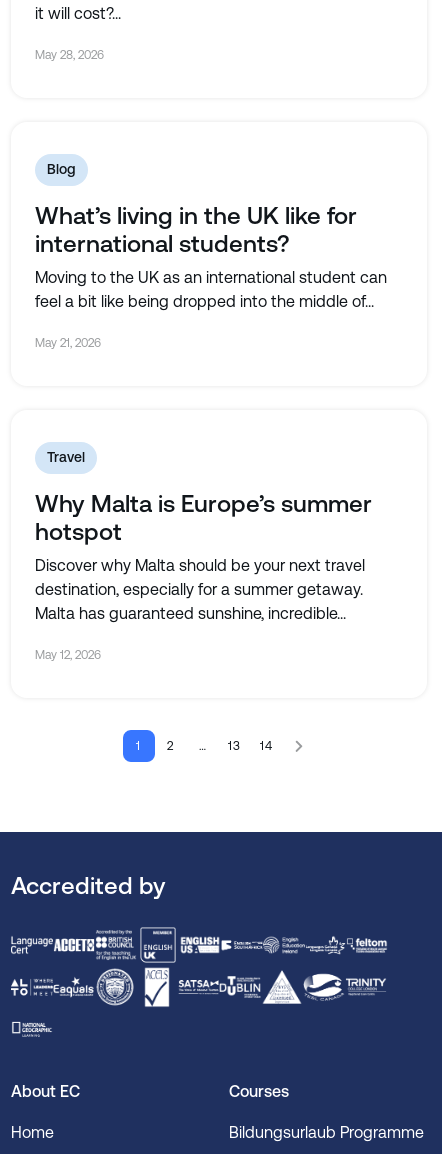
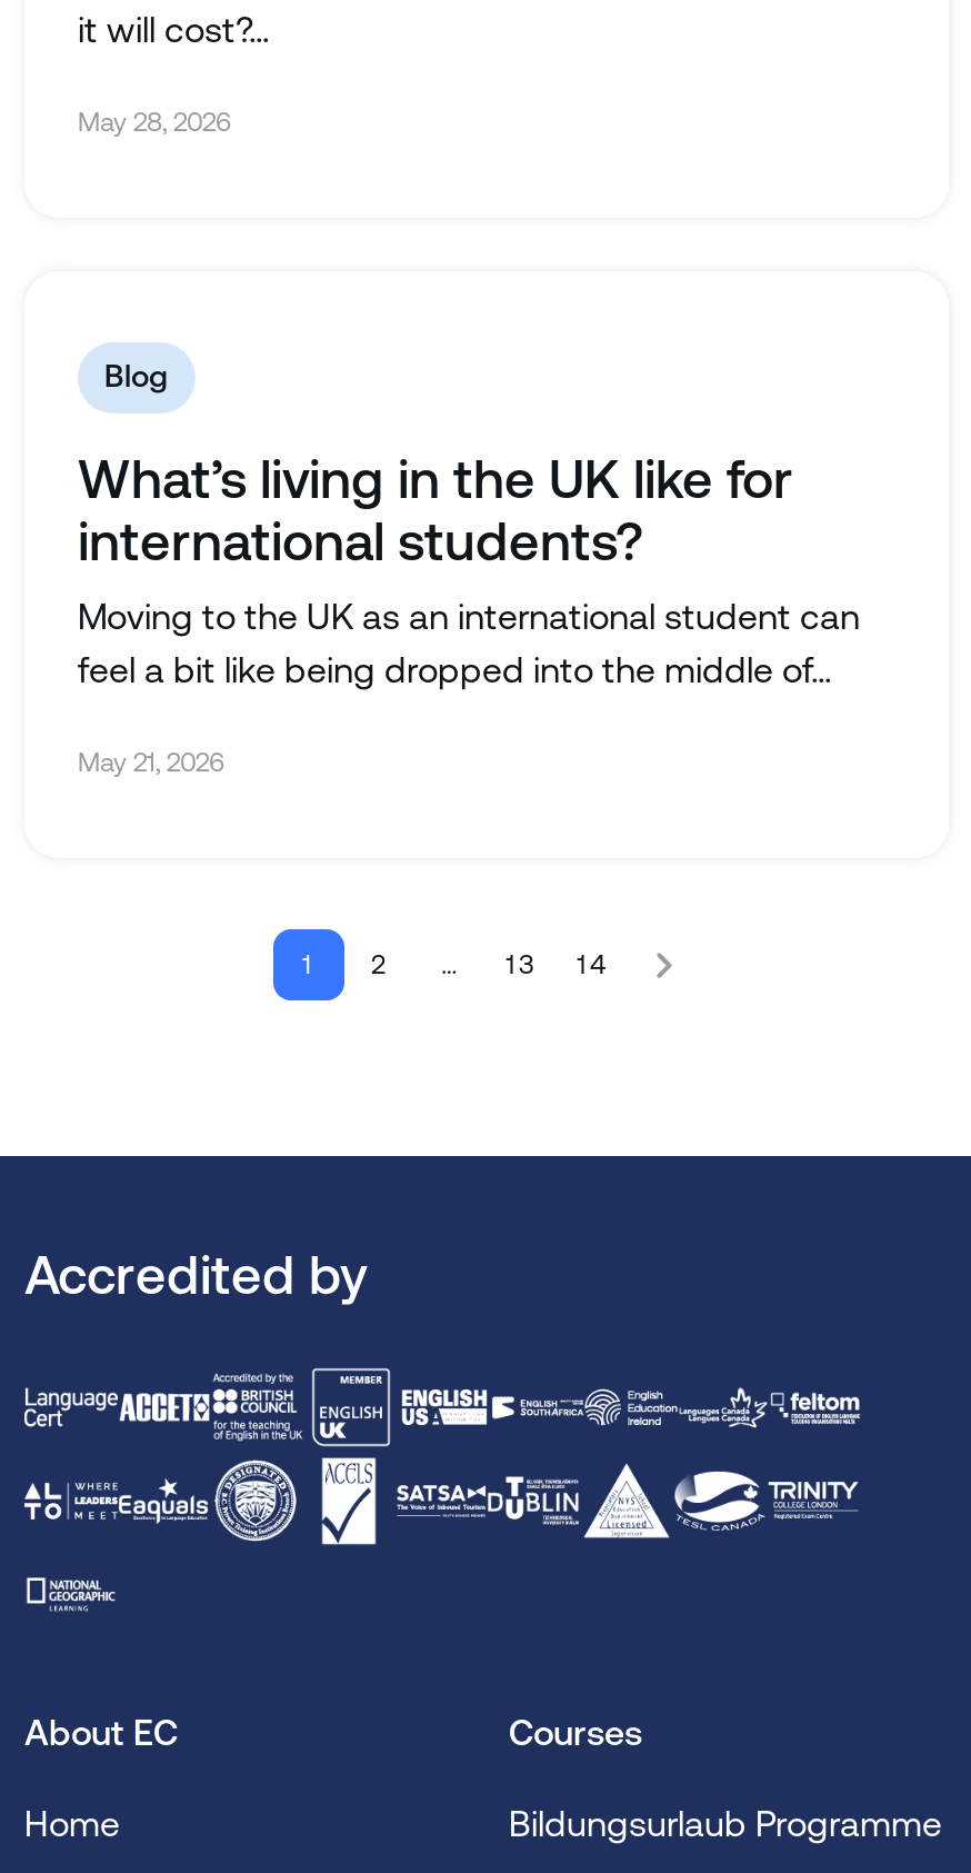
- Travel
- Why Malta is Europe’s summer
- hotspot
- Discover why Malta should be your next travel
- destination, especially for a summer getaway.
- Malta has guaranteed sunshine, incredible...
- May 12, 2026
